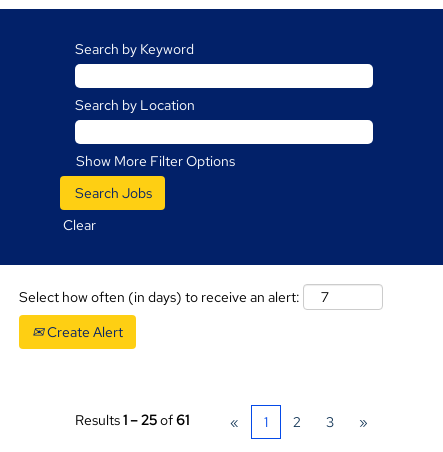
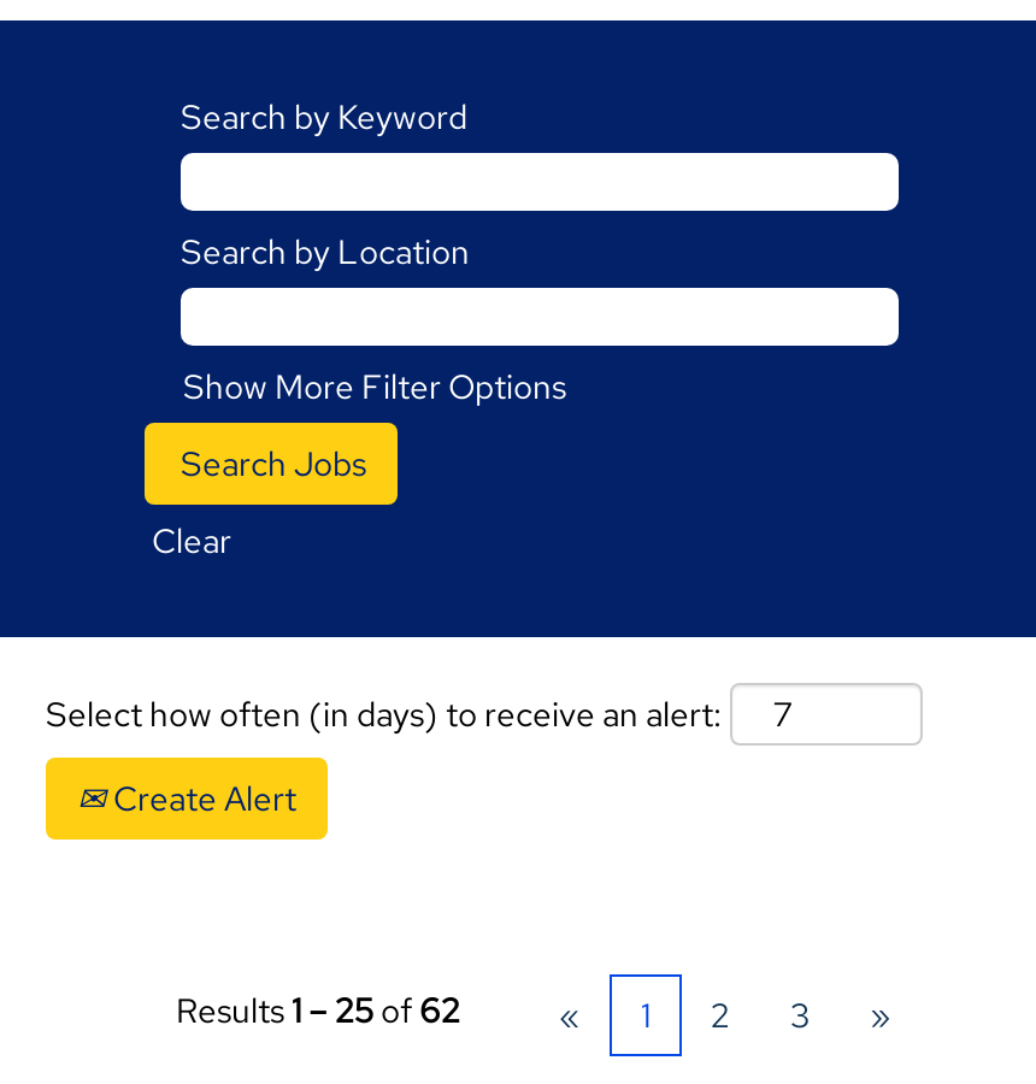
- Results 1 – 25 of 61
+ Results 1 – 25 of 62
